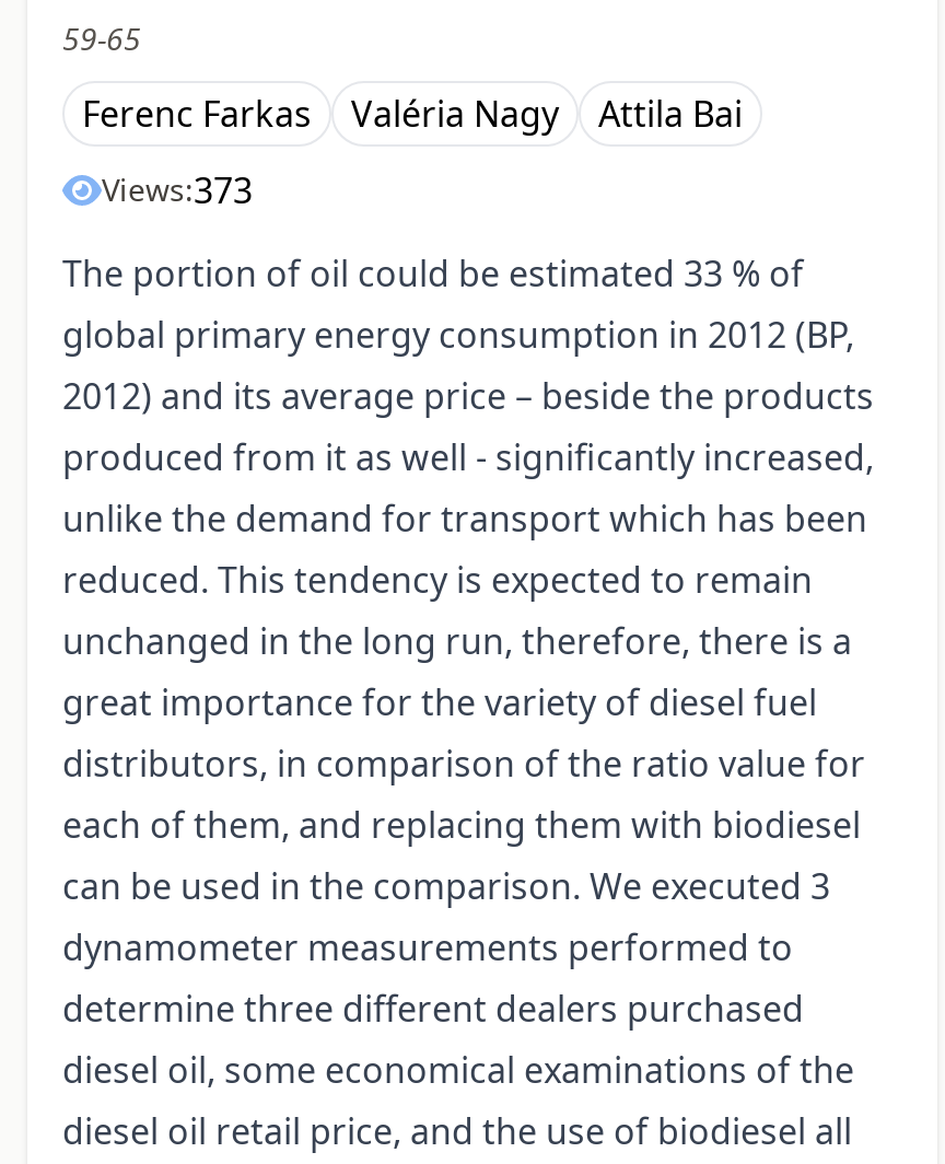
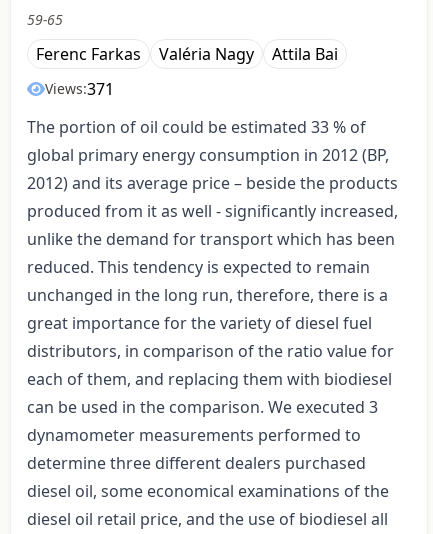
- Views:373
+ Views:371
